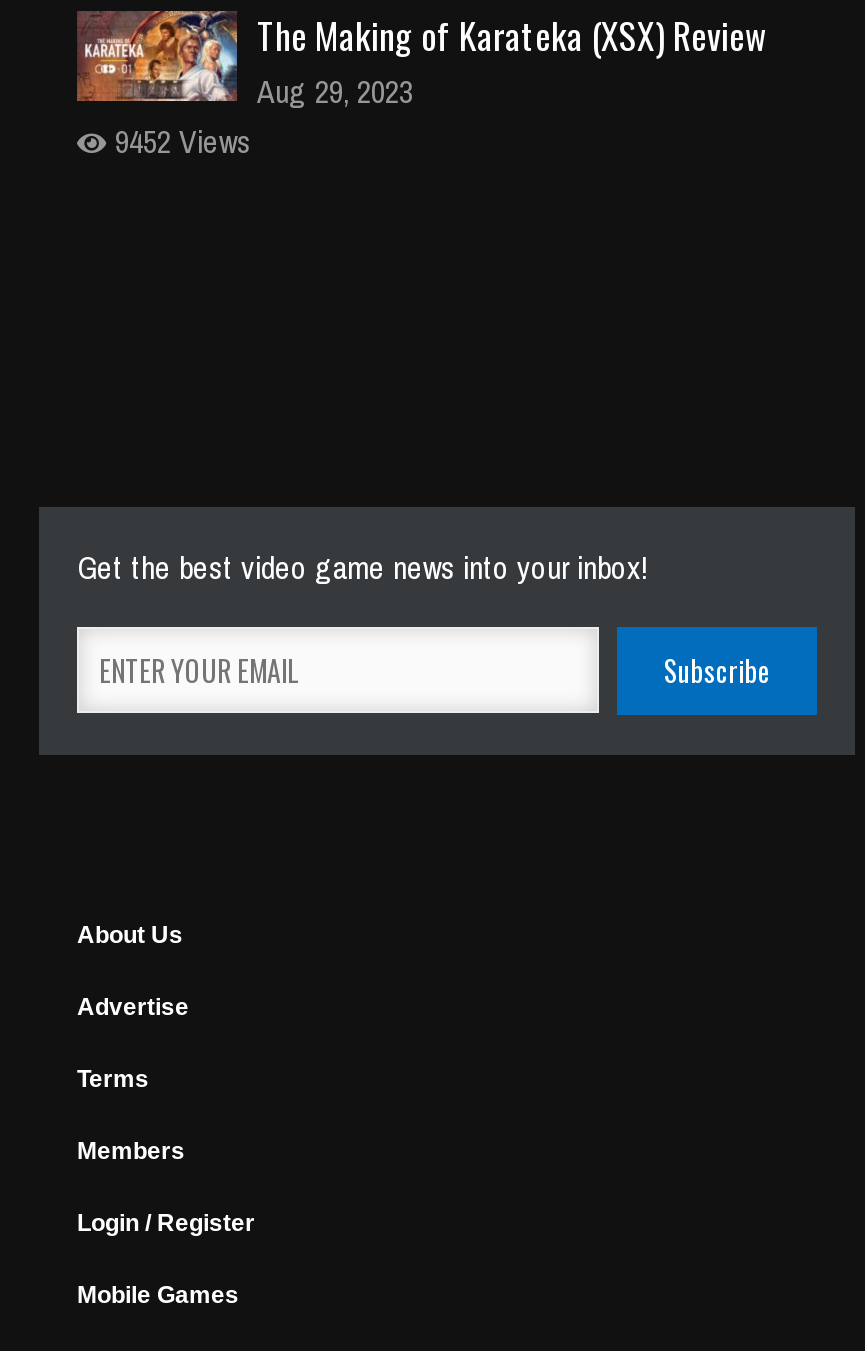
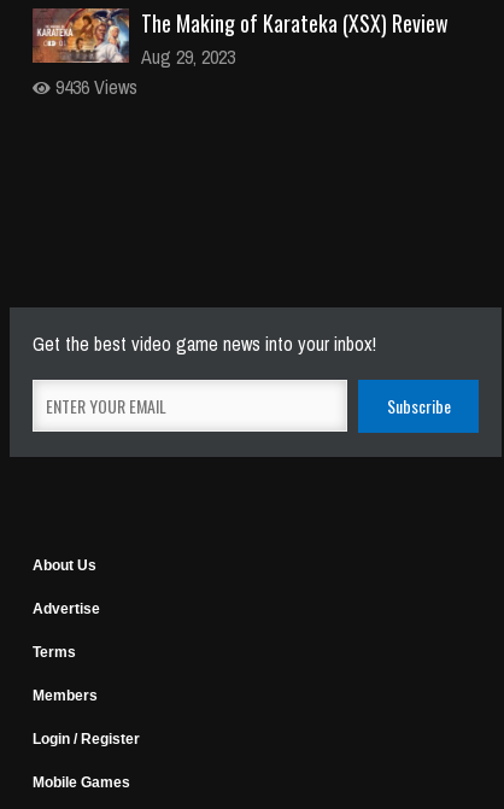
- 9452 Views
+ 9436 Views
